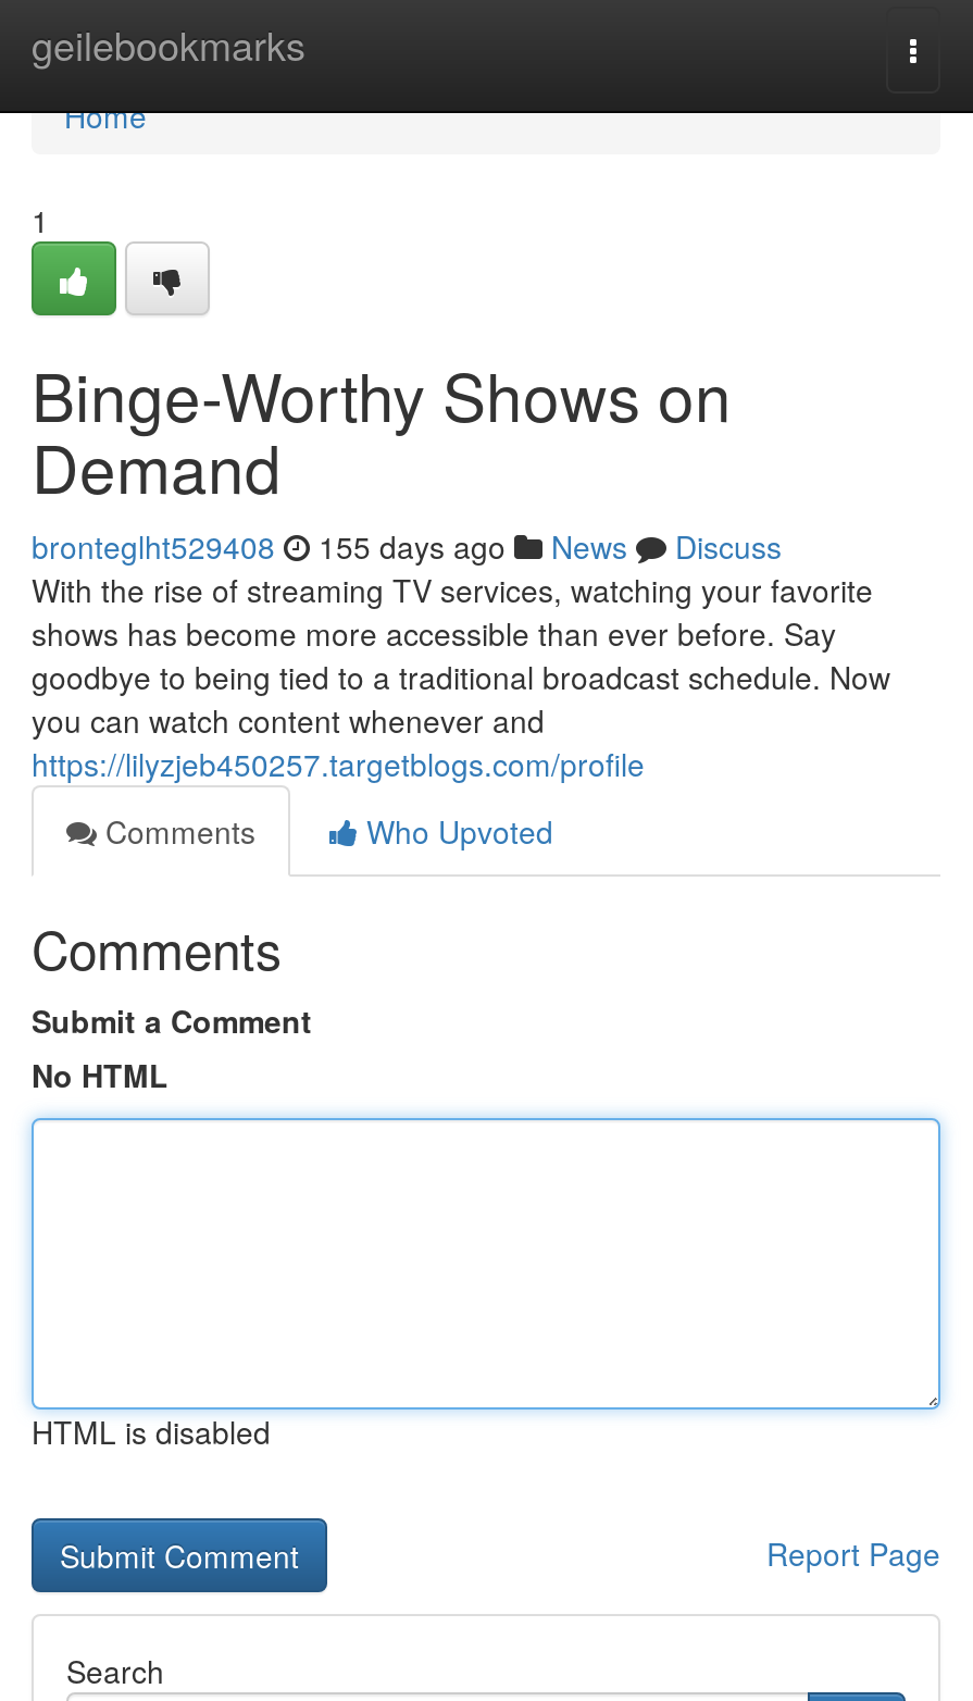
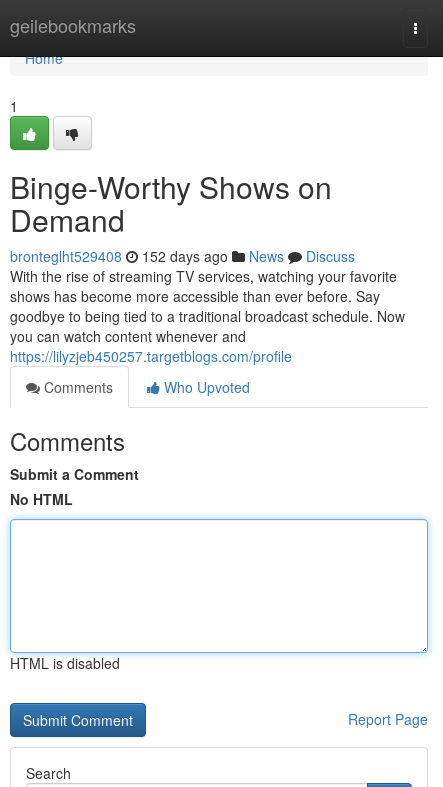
- bronteglht529408 155 days ago News Discuss
+ bronteglht529408 152 days ago News Discuss
